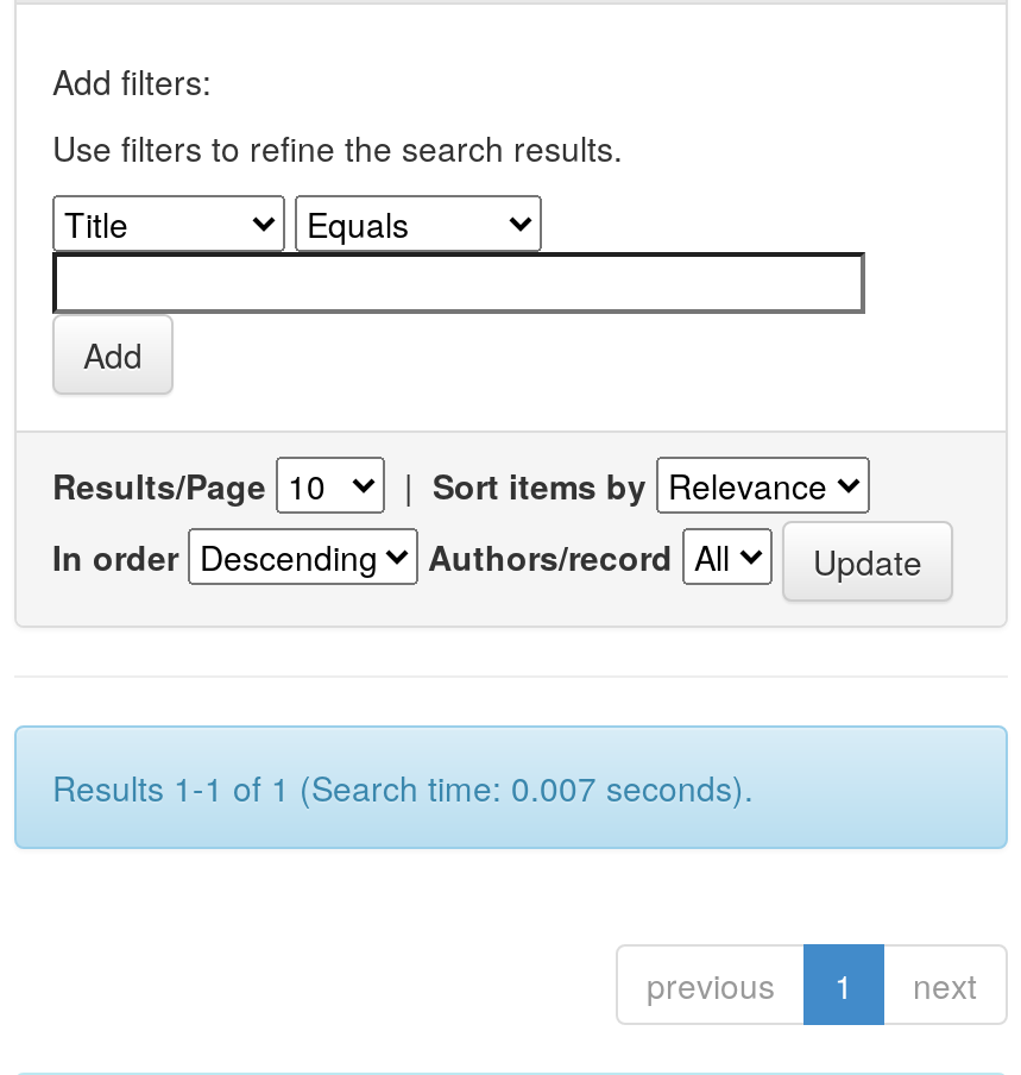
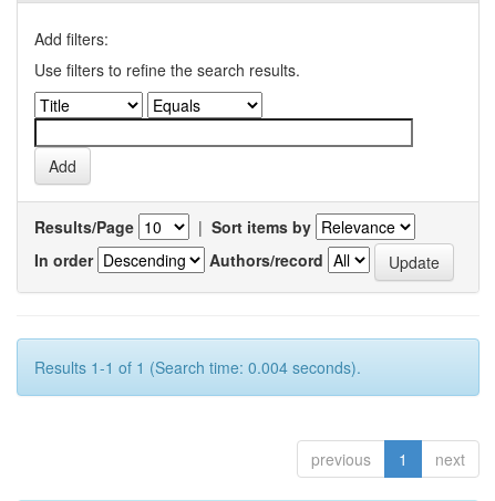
- Results 1-1 of 1 (Search time: 0.007 seconds).
+ Results 1-1 of 1 (Search time: 0.004 seconds).
